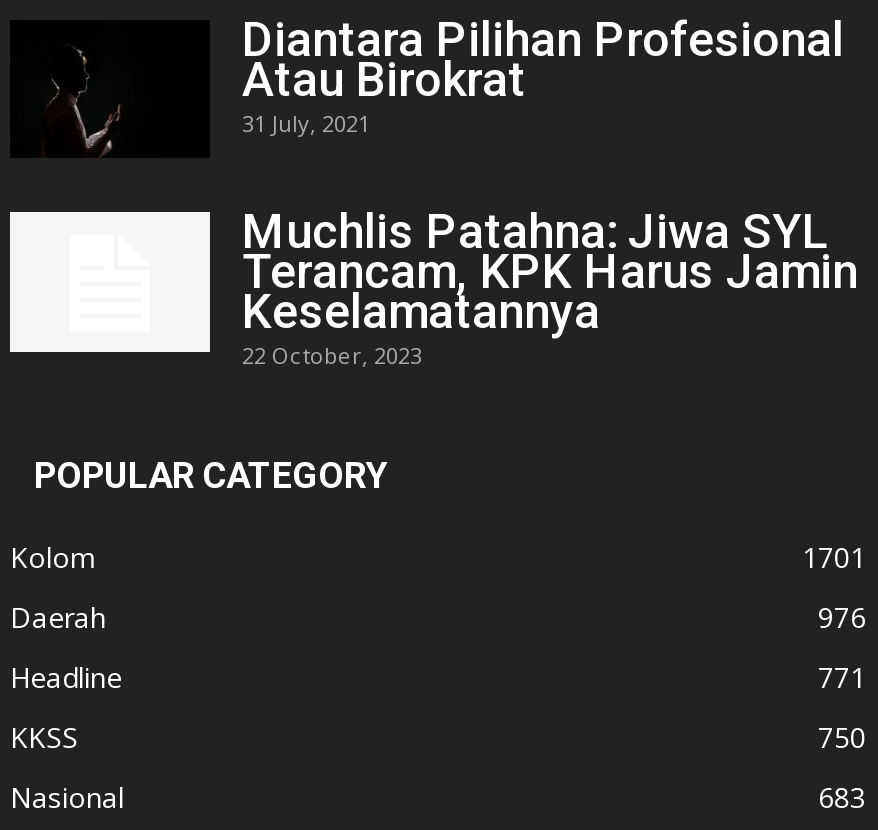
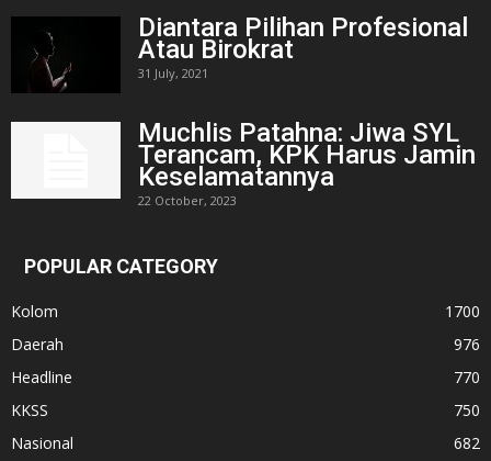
- 1701
+ 1700

- 771
+ 770

- 683
+ 682
